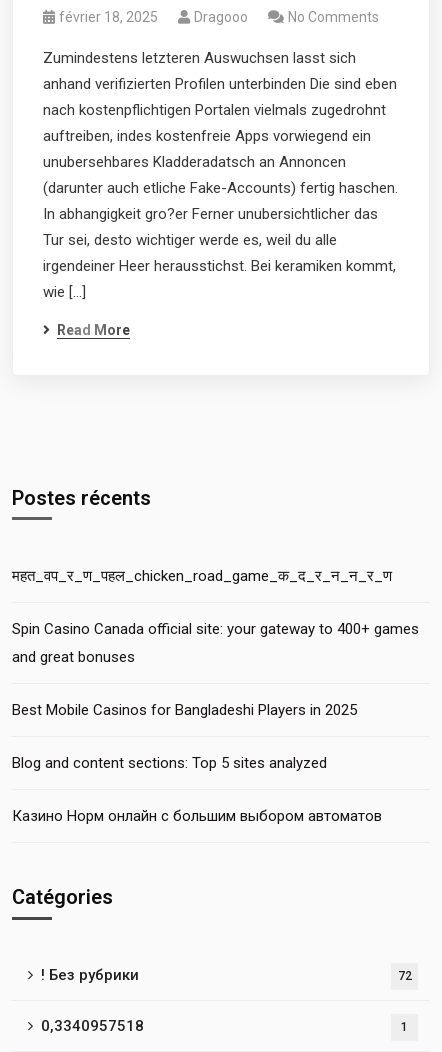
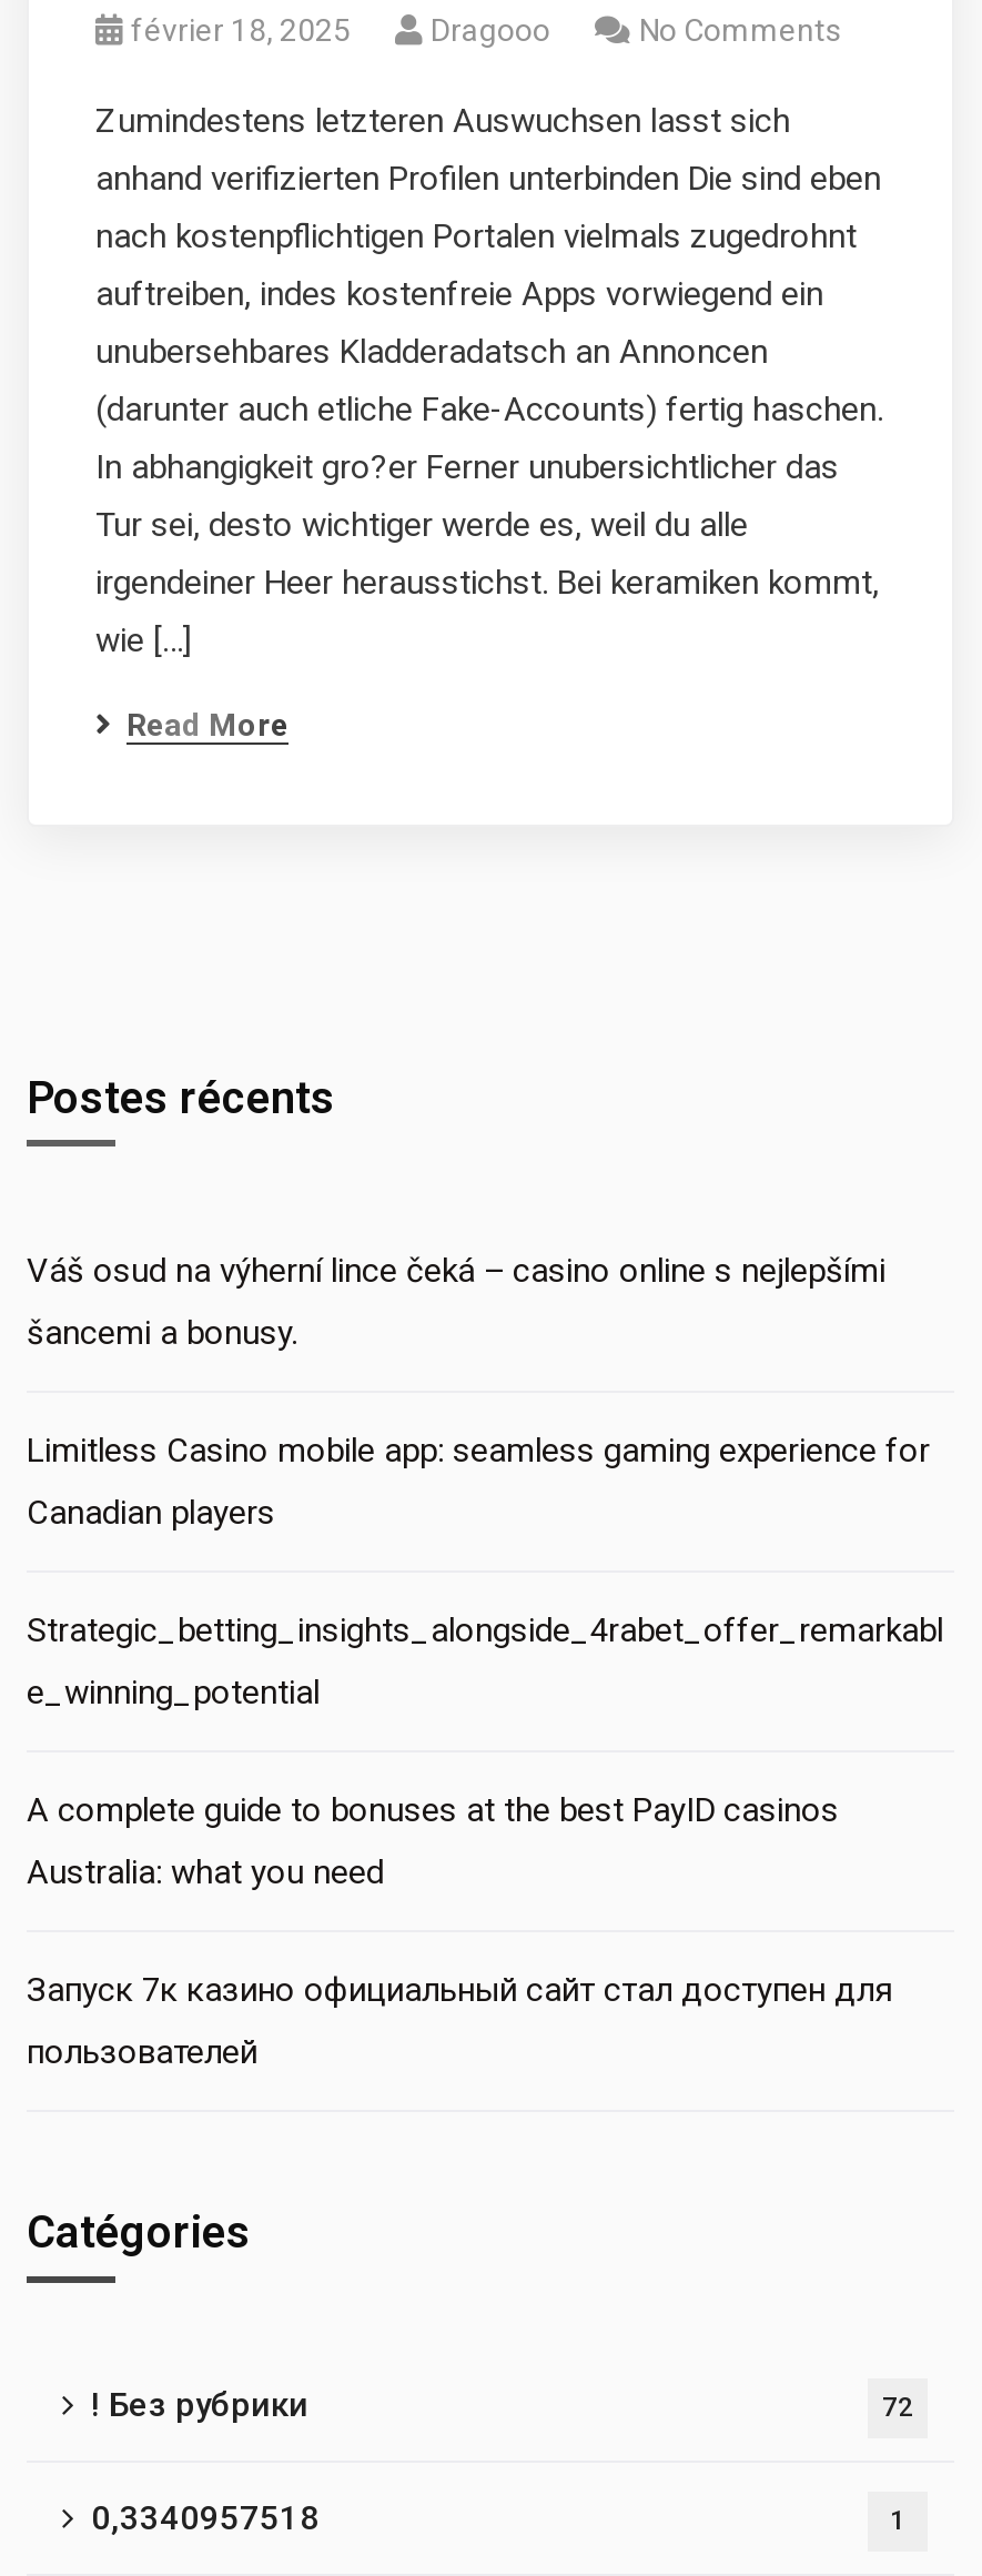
- महत_वप_र_ण_पहल_chicken_road_game_क_द_र_न_न_र_ण
- Spin Casino Canada official site: your gateway to 400+ games
- and great bonuses
- Best Mobile Casinos for Bangladeshi Players in 2025
- Blog and content sections: Top 5 sites analyzed
- Казино Норм онлайн с большим выбором автоматов
+ Váš osud na výherní lince čeká – casino online s nejlepšími
+ šancemi a bonusy.
+ Limitless Casino mobile app: seamless gaming experience for
+ Canadian players
+ Strategic_betting_insights_alongside_4rabet_offer_remarkabl
+ e_winning_potential
+ A complete guide to bonuses at the best PayID casinos
+ Australia: what you need
+ Запуск 7к казино официальный сайт стал доступен для
+ пользователей
